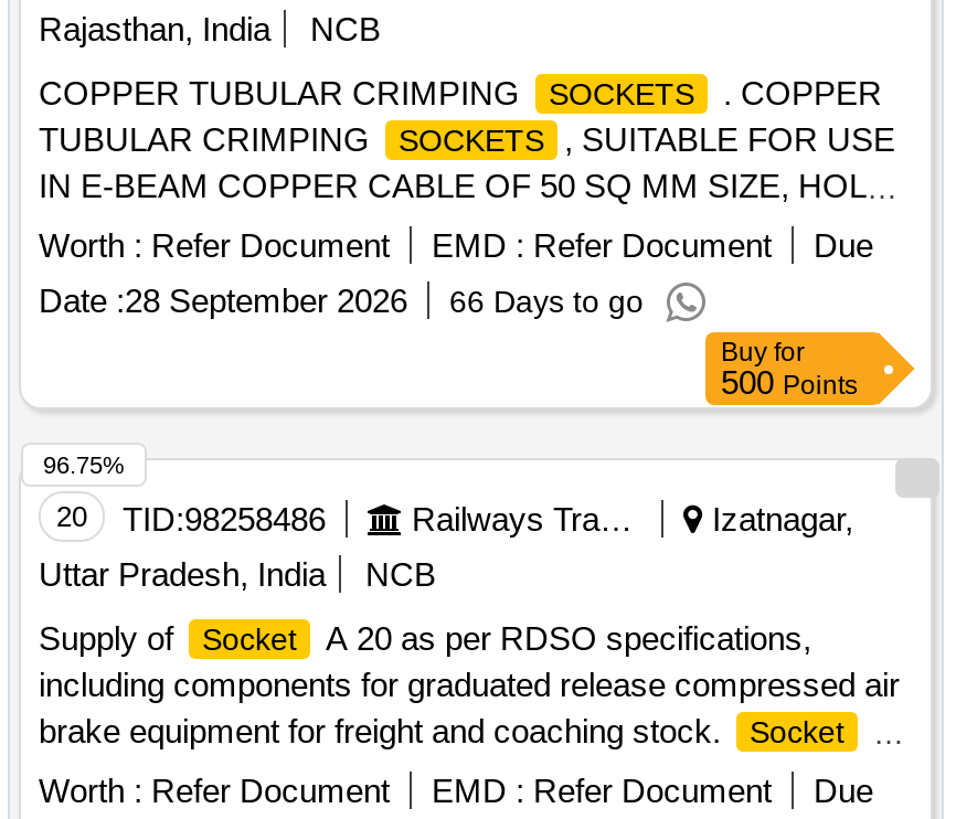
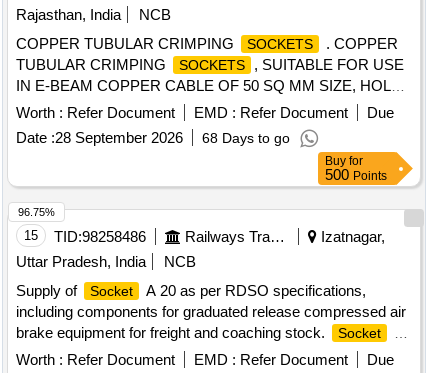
- Date : 28 September 2026 66 Days to go
+ Date : 28 September 2026 68 Days to go

- 20 TID:98258486
+ 15 TID:98258486
